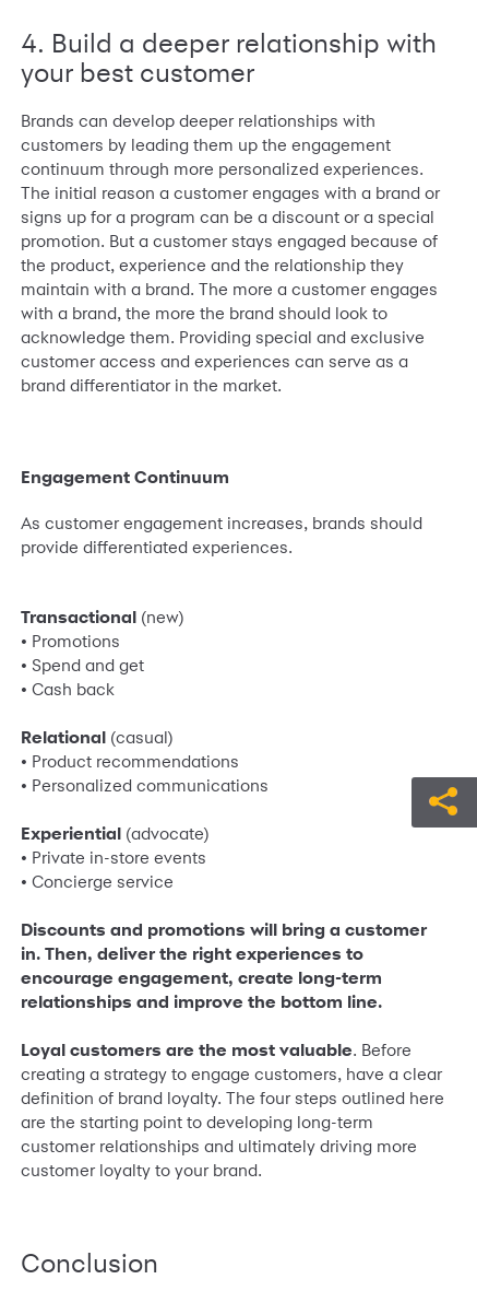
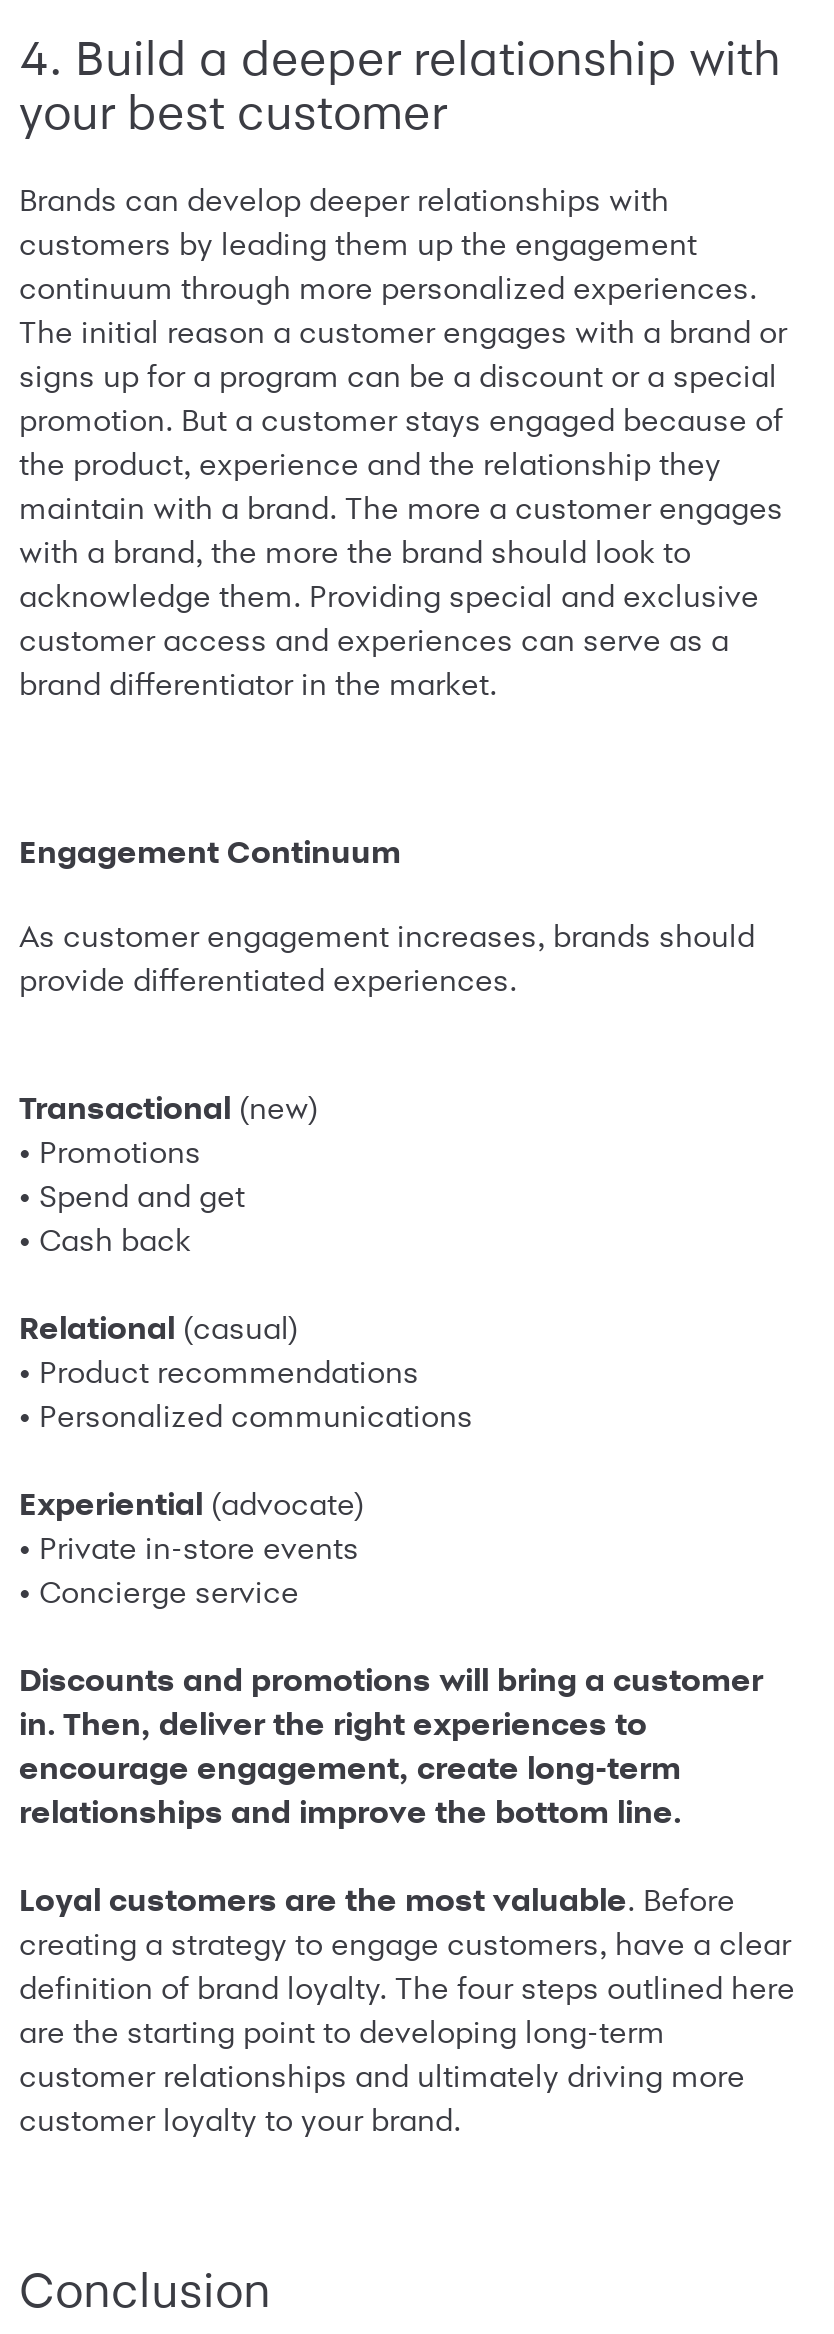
- [image]
